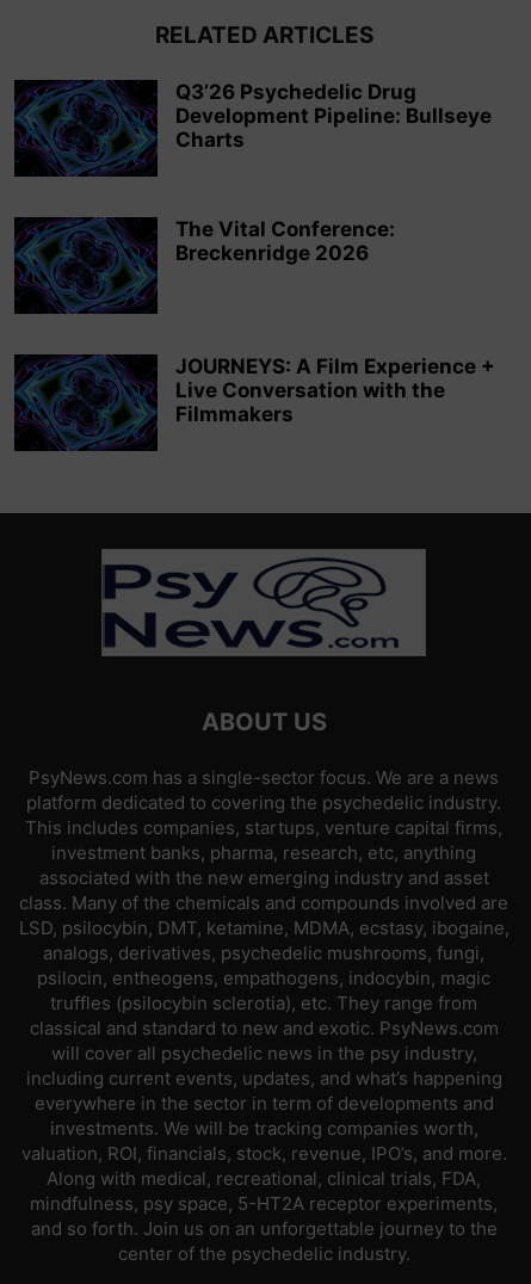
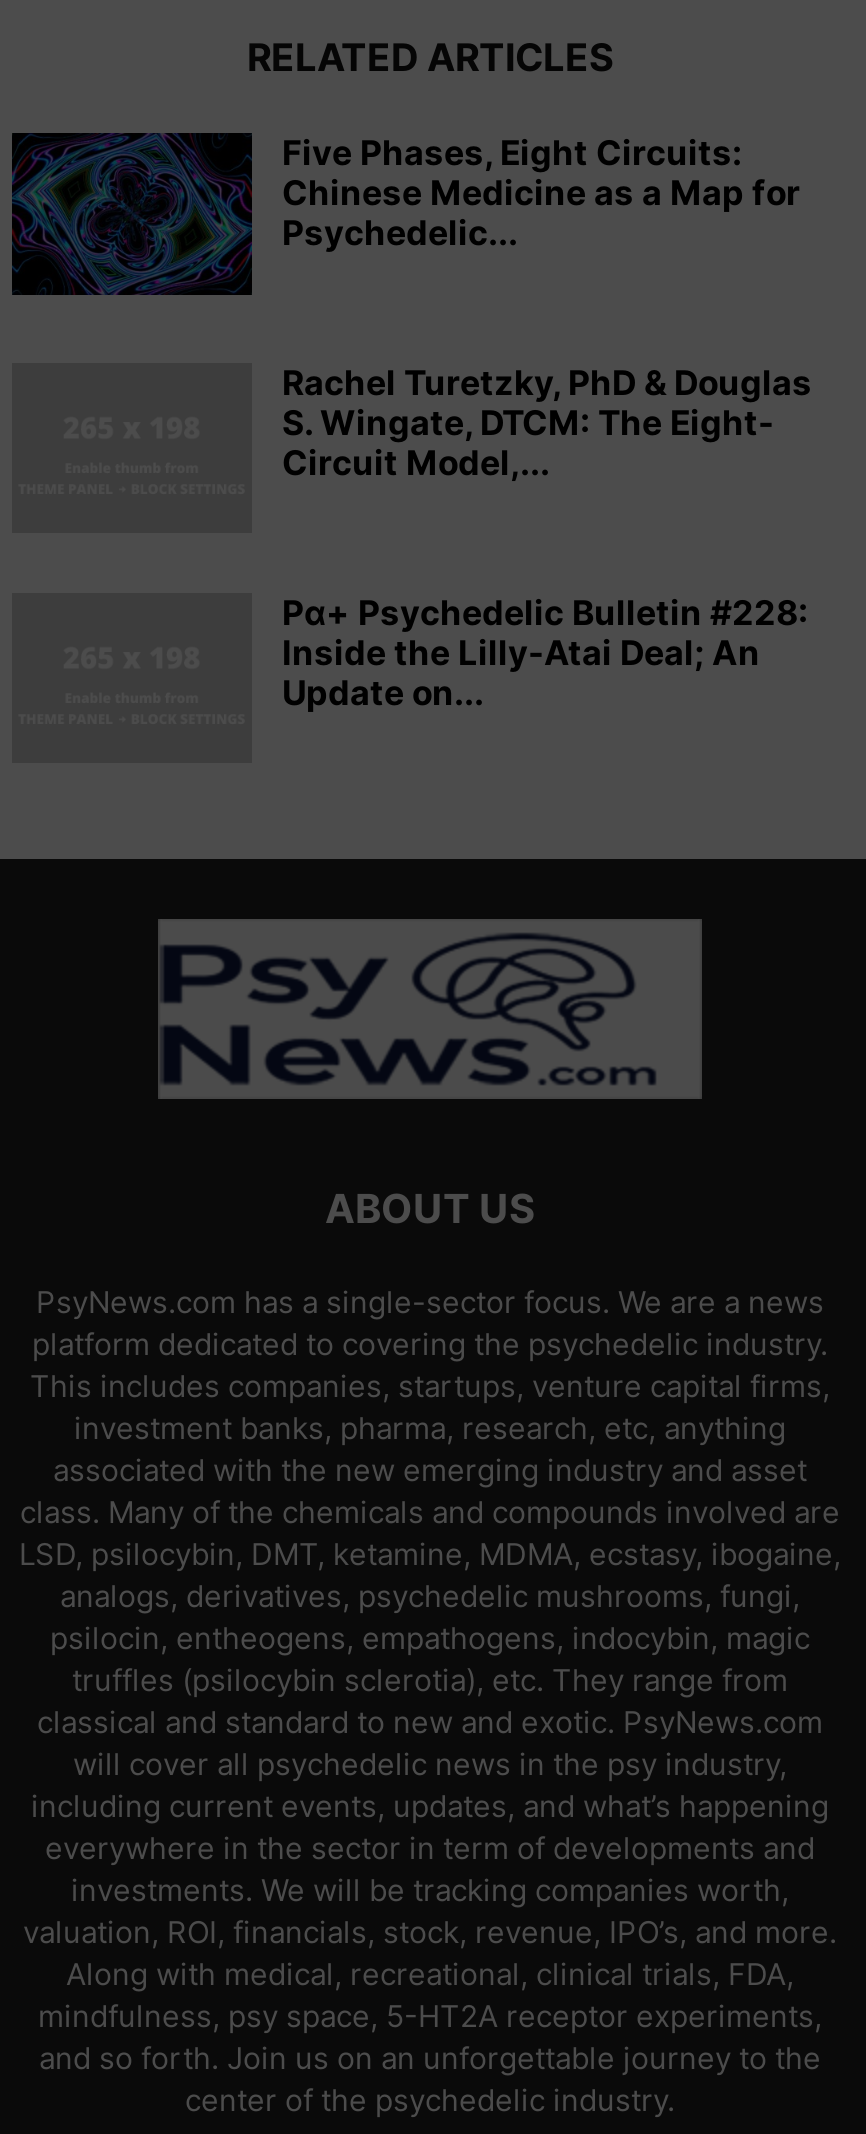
- Q3’26 Psychedelic Drug
- Development Pipeline: Bullseye
- Charts
+ Five Phases, Eight Circuits:
+ Chinese Medicine as a Map for
+ Psychedelic...

- [image]

- The Vital Conference:
- Breckenridge 2026
+ Rachel Turetzky, PhD & Douglas
+ S. Wingate, DTCM: The Eight-
+ Circuit Model,...

- [image]

- JOURNEYS: A Film Experience +
- Live Conversation with the
- Filmmakers
+ Pα+ Psychedelic Bulletin #228:
+ Inside the Lilly-Atai Deal; An
+ Update on...
